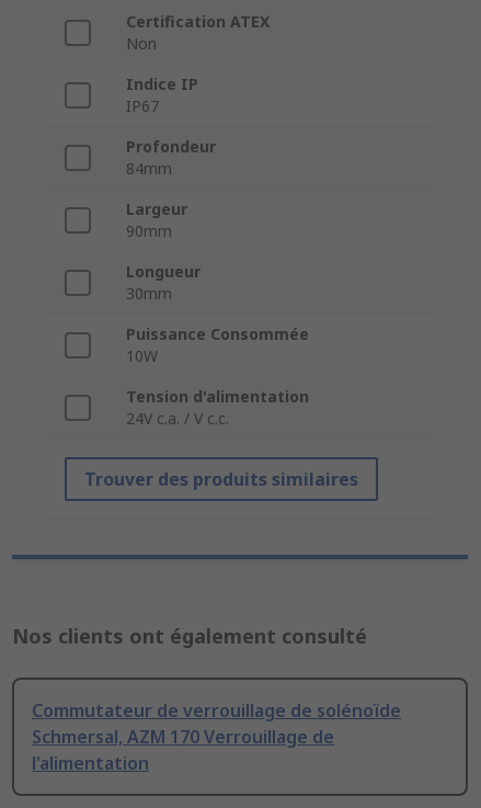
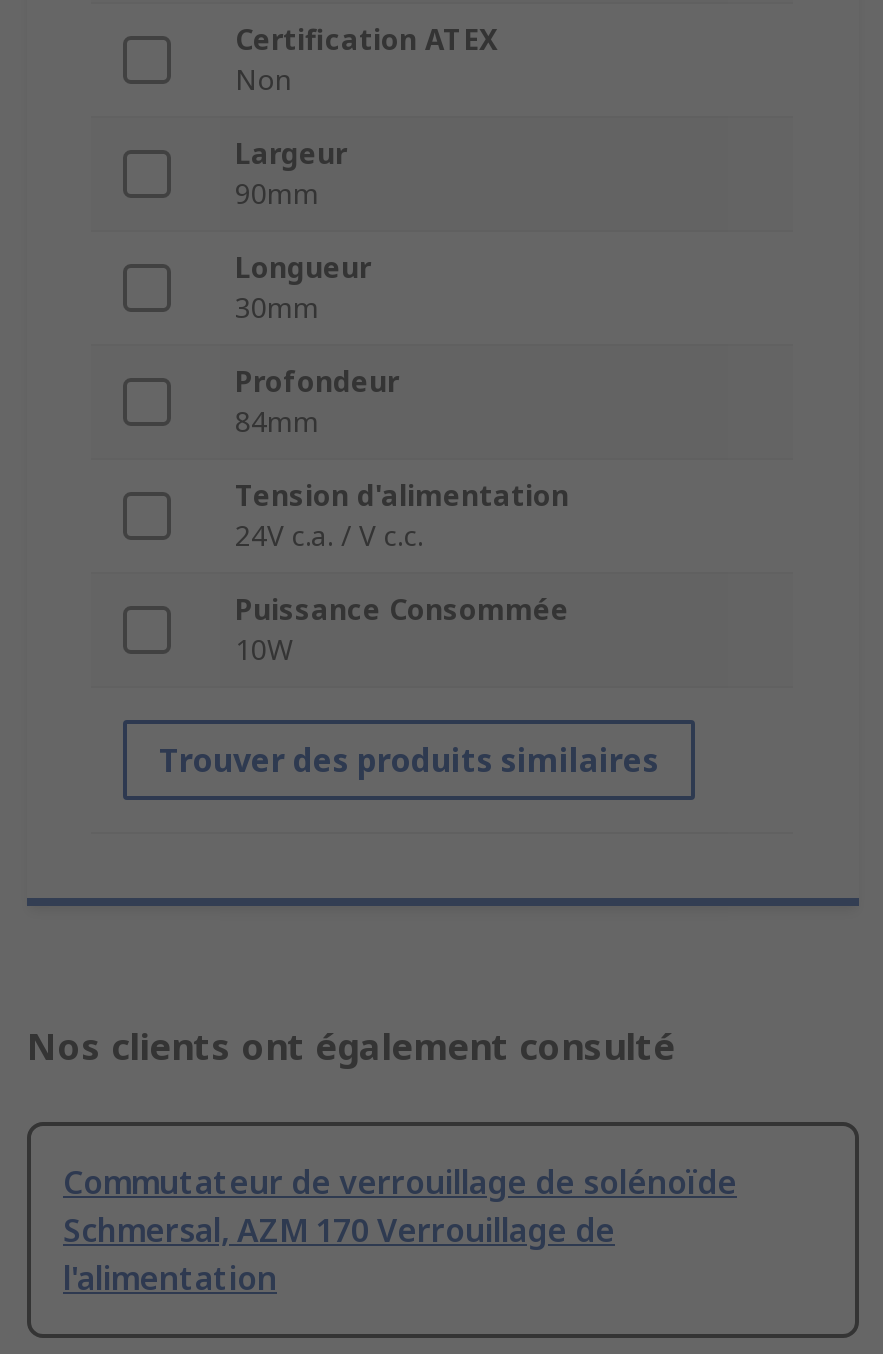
- Indice IP
- IP67

moved down: Profondeur | 84mm

moved up: Largeur | 90mm | Longueur | 30mm

moved up: Tension d'alimentation | 24V c.a. / V c.c.
